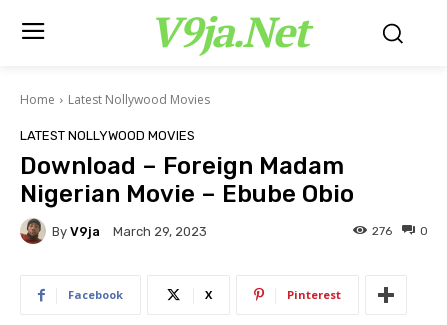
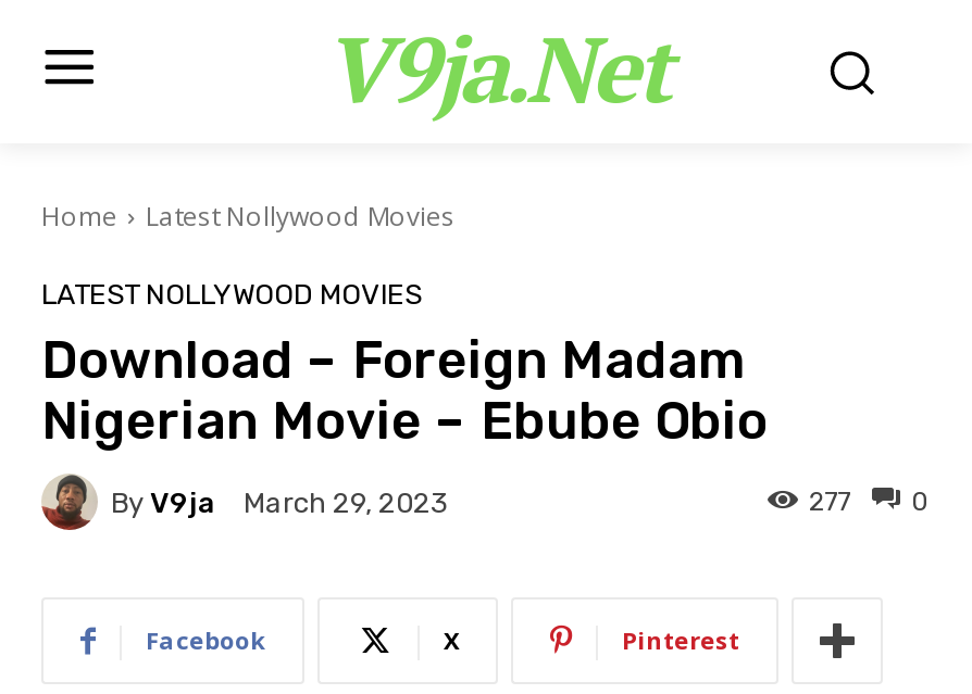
- 276 0
+ 277 0
